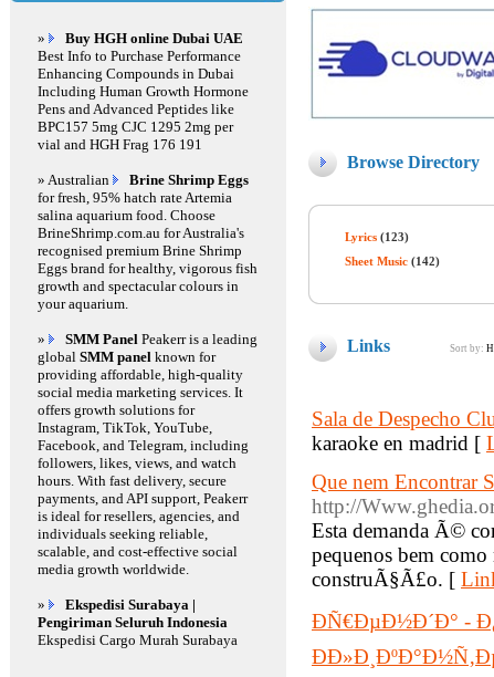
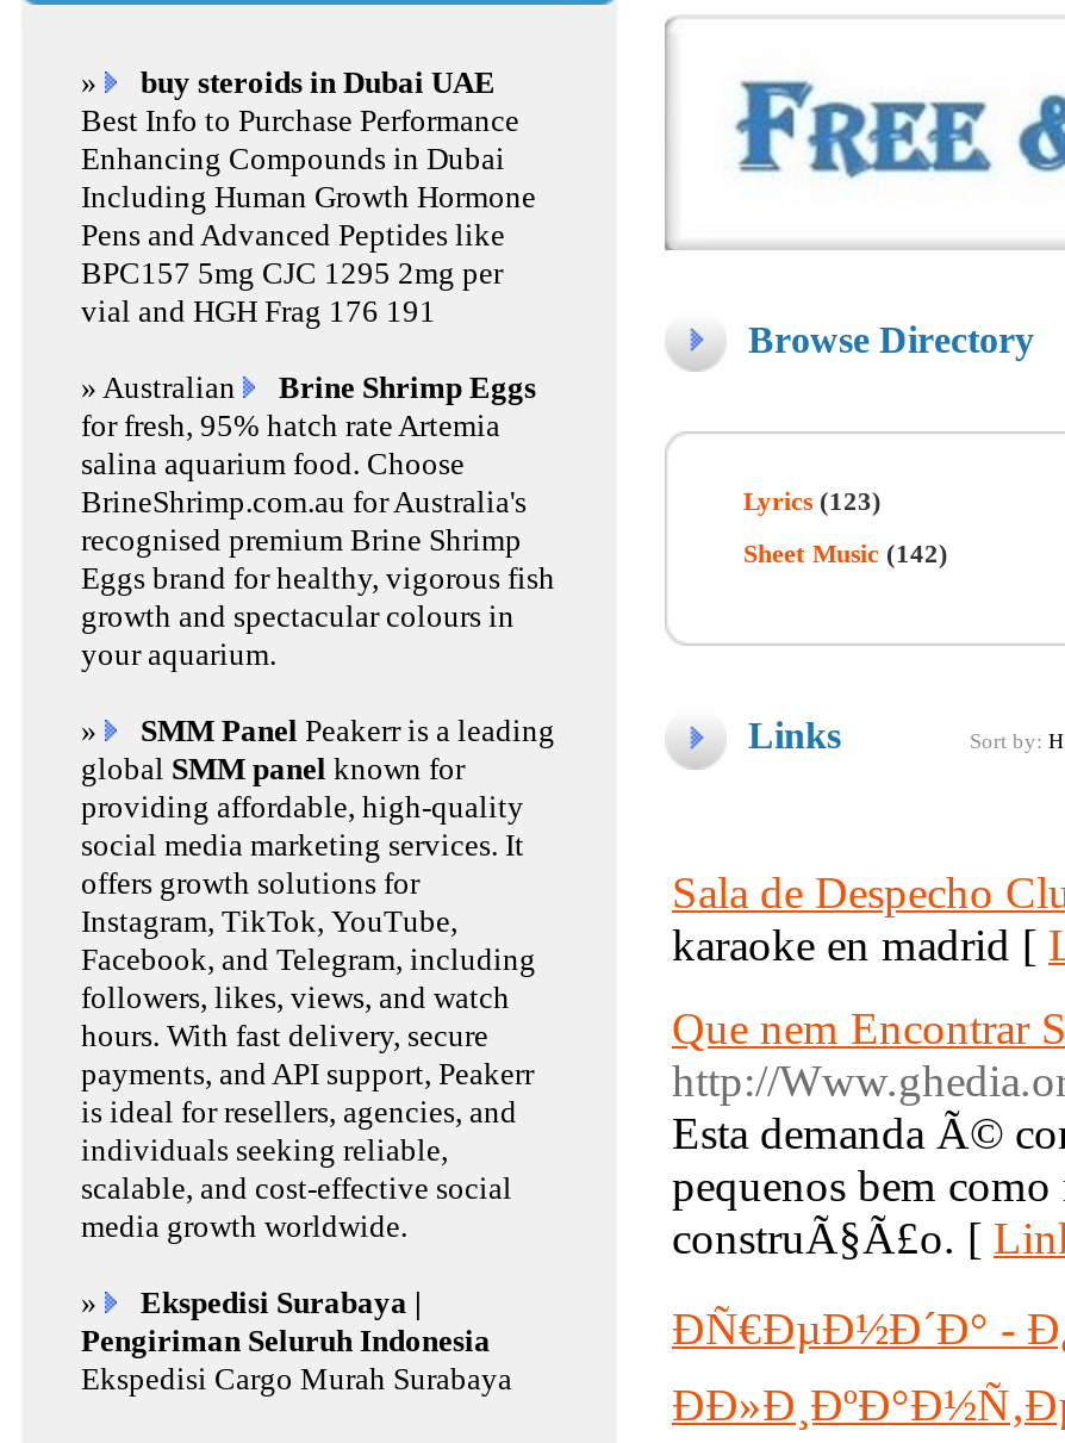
- [image]
+ [image]

- Buy HGH online Dubai UAE
+ buy steroids in Dubai UAE
